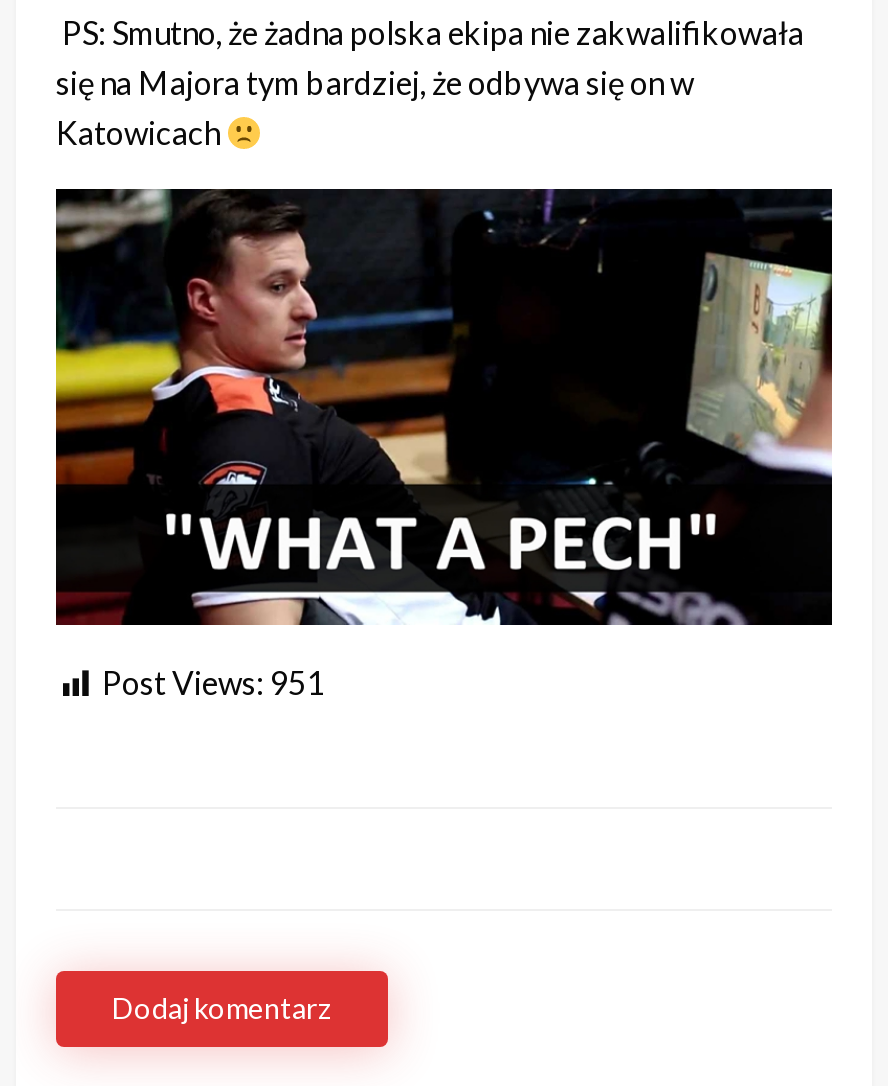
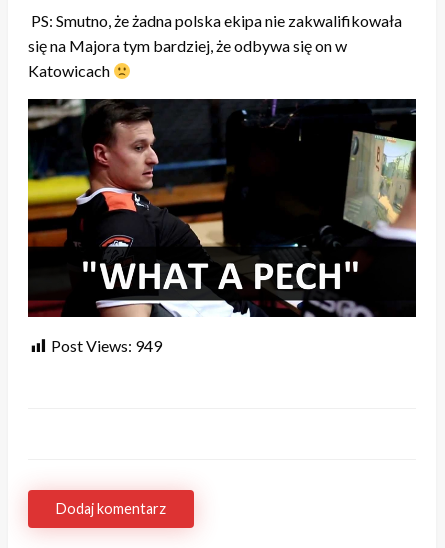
- Post Views: 951
+ Post Views: 949
